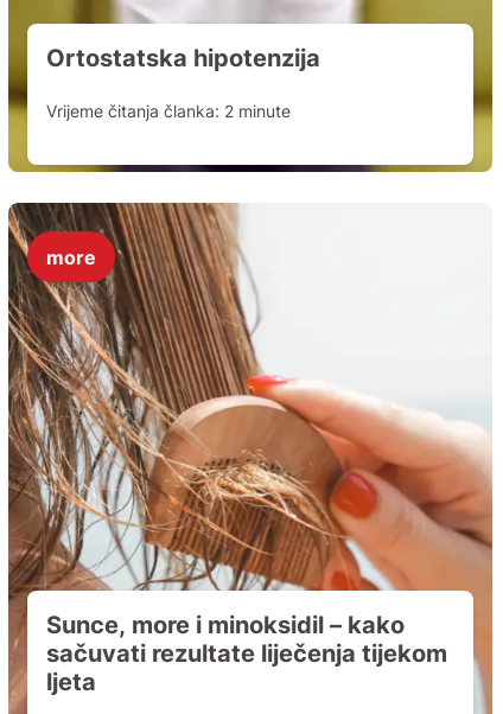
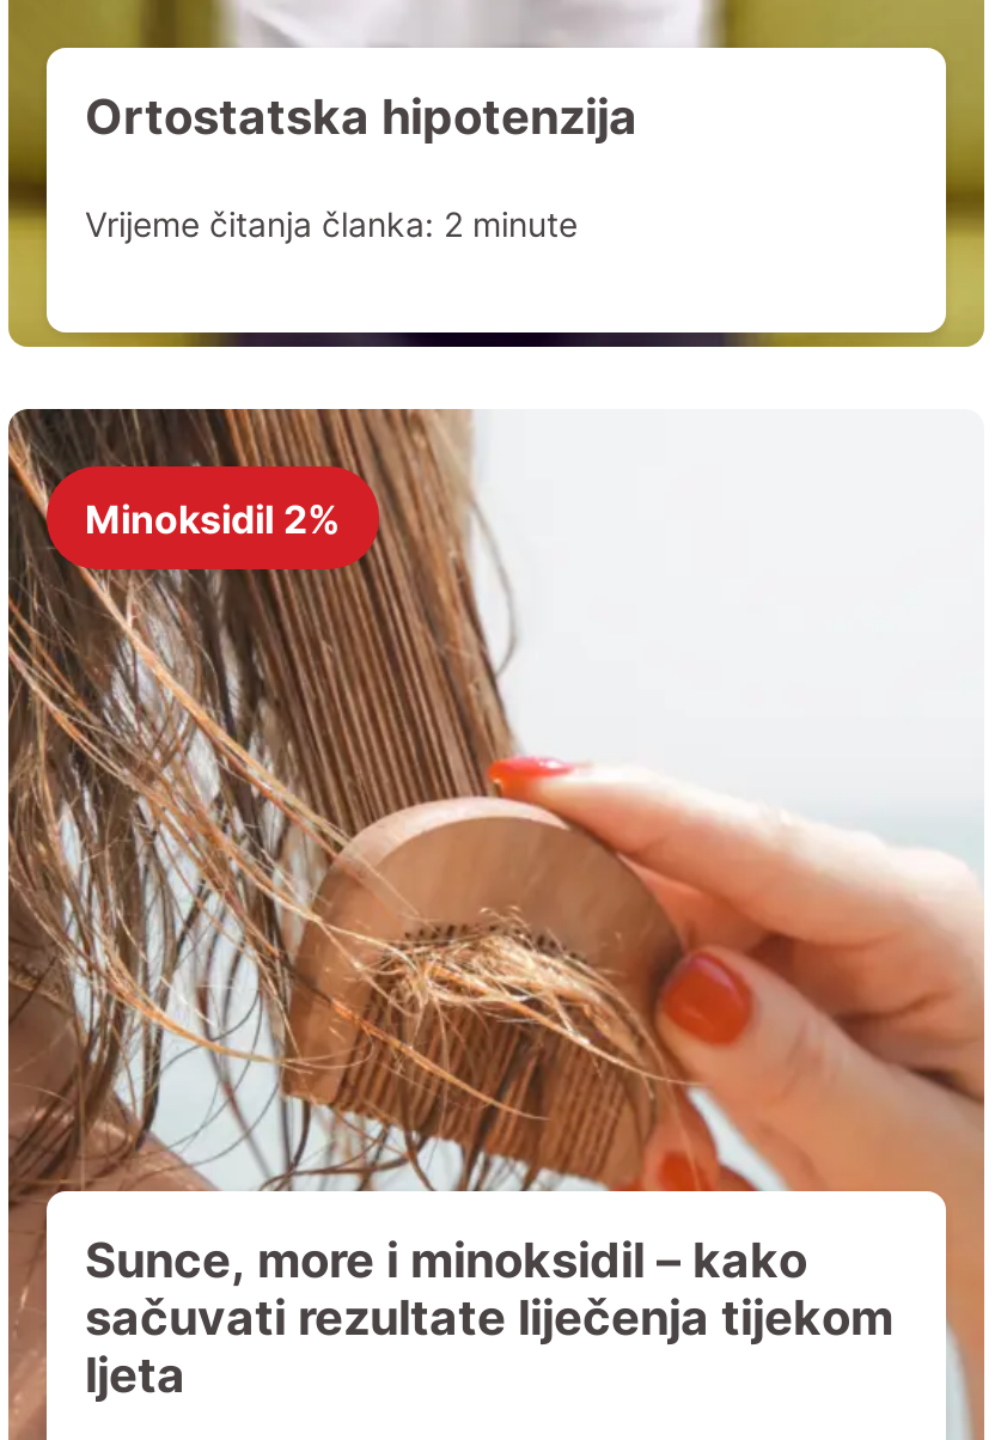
- more
+ Minoksidil 2%
